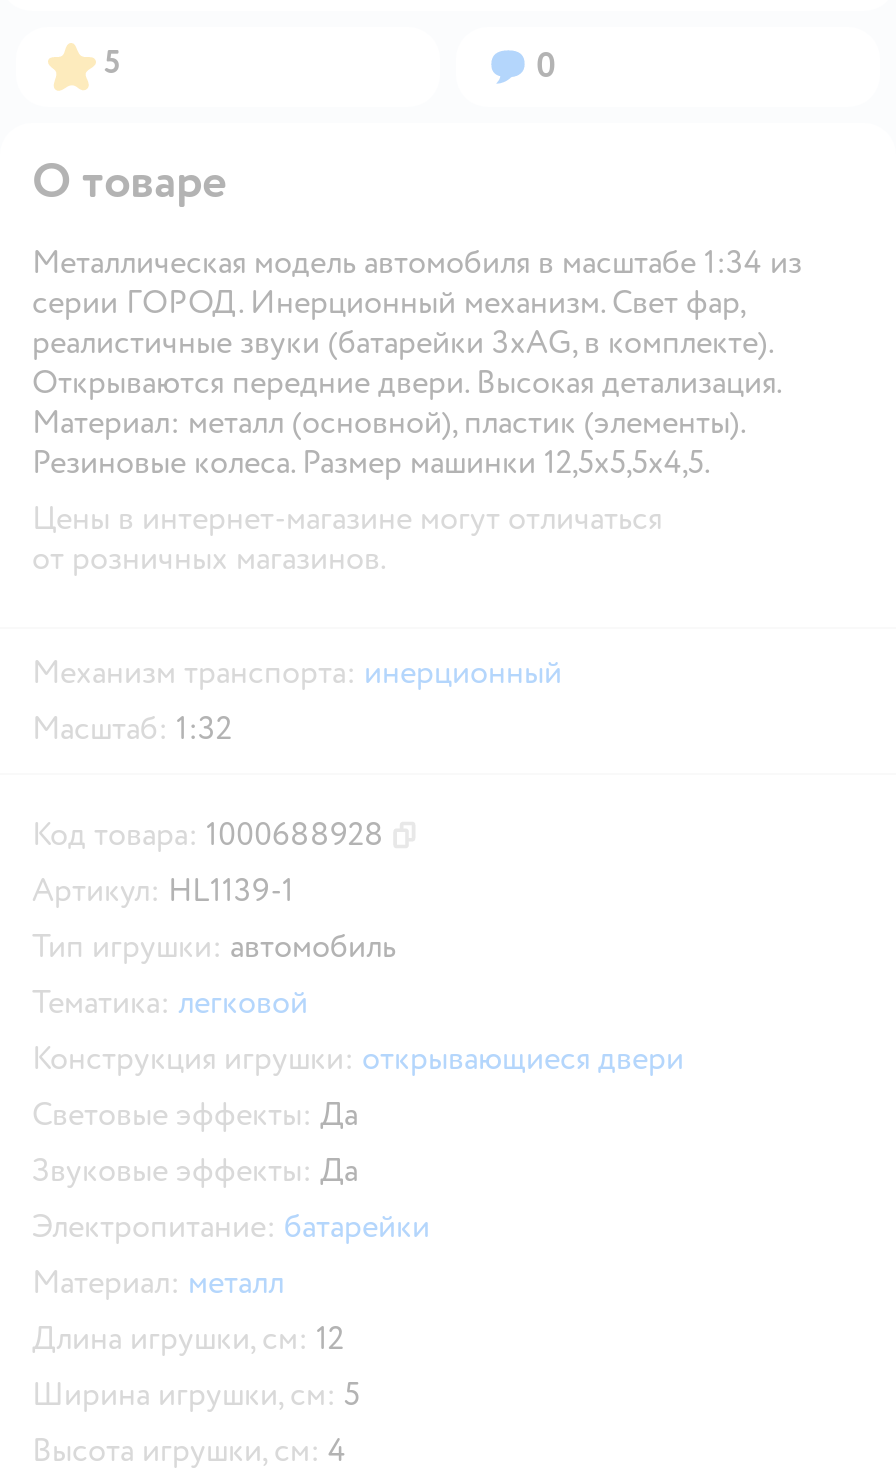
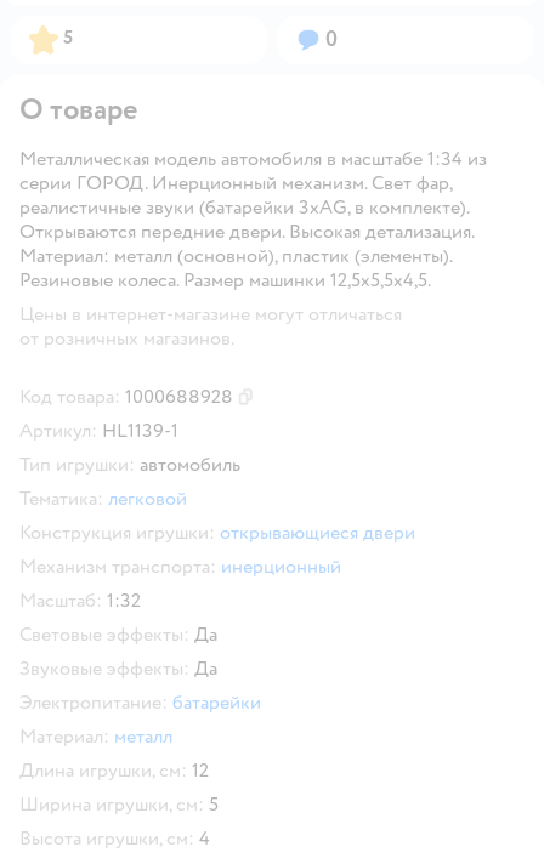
moved down: Механизм транспорта: инерционный | Масштаб: 1:32

moved up: Артикул: HL1139-1 | Тип игрушки: автомобиль | Тематика: легковой | Конструкция игрушки: открывающиеся двери
